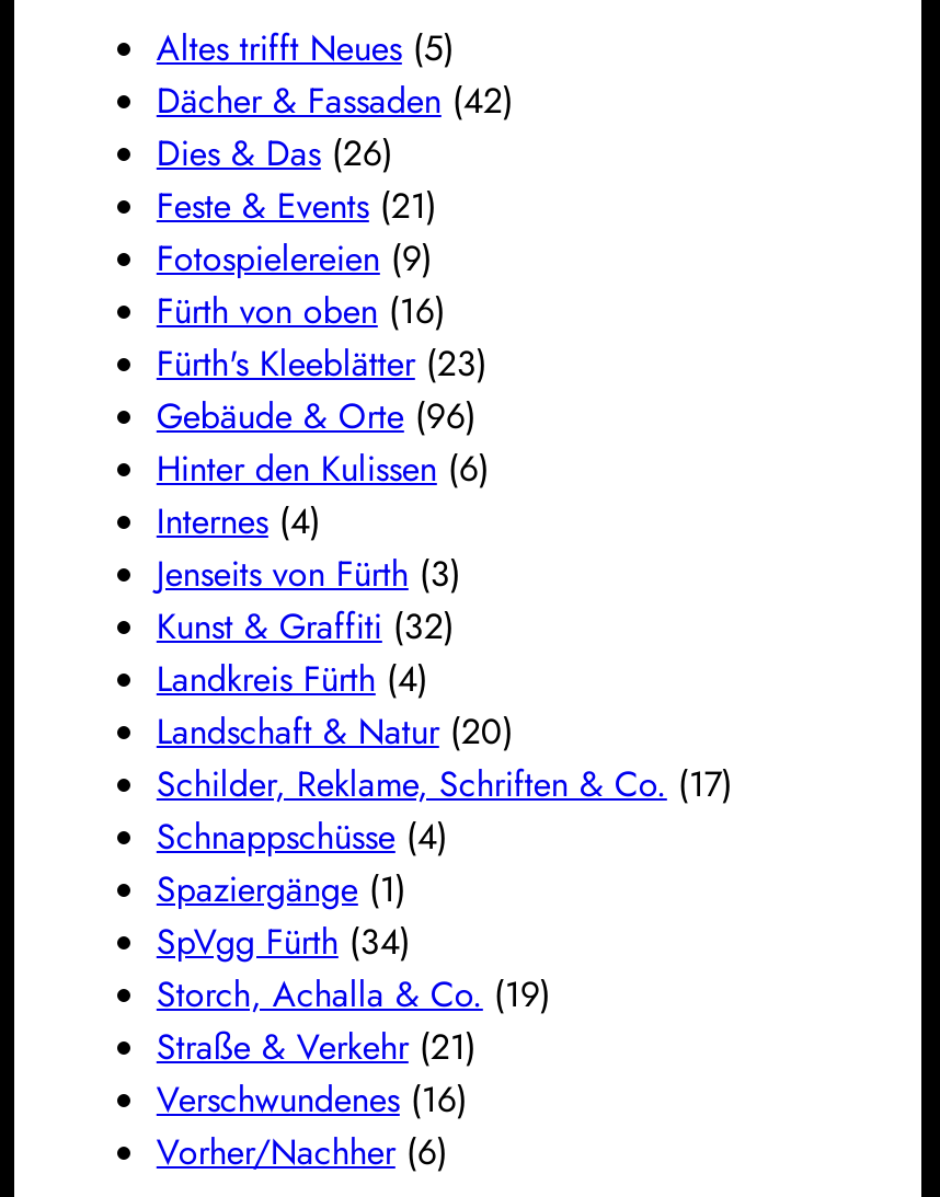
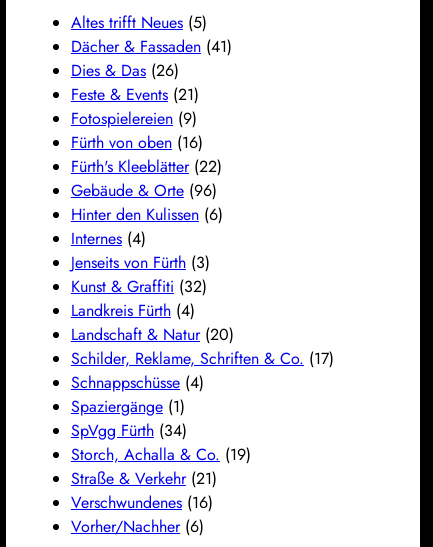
- Dächer & Fassaden (42)
+ Dächer & Fassaden (41)

- Fürth's Kleeblätter (23)
+ Fürth's Kleeblätter (22)
